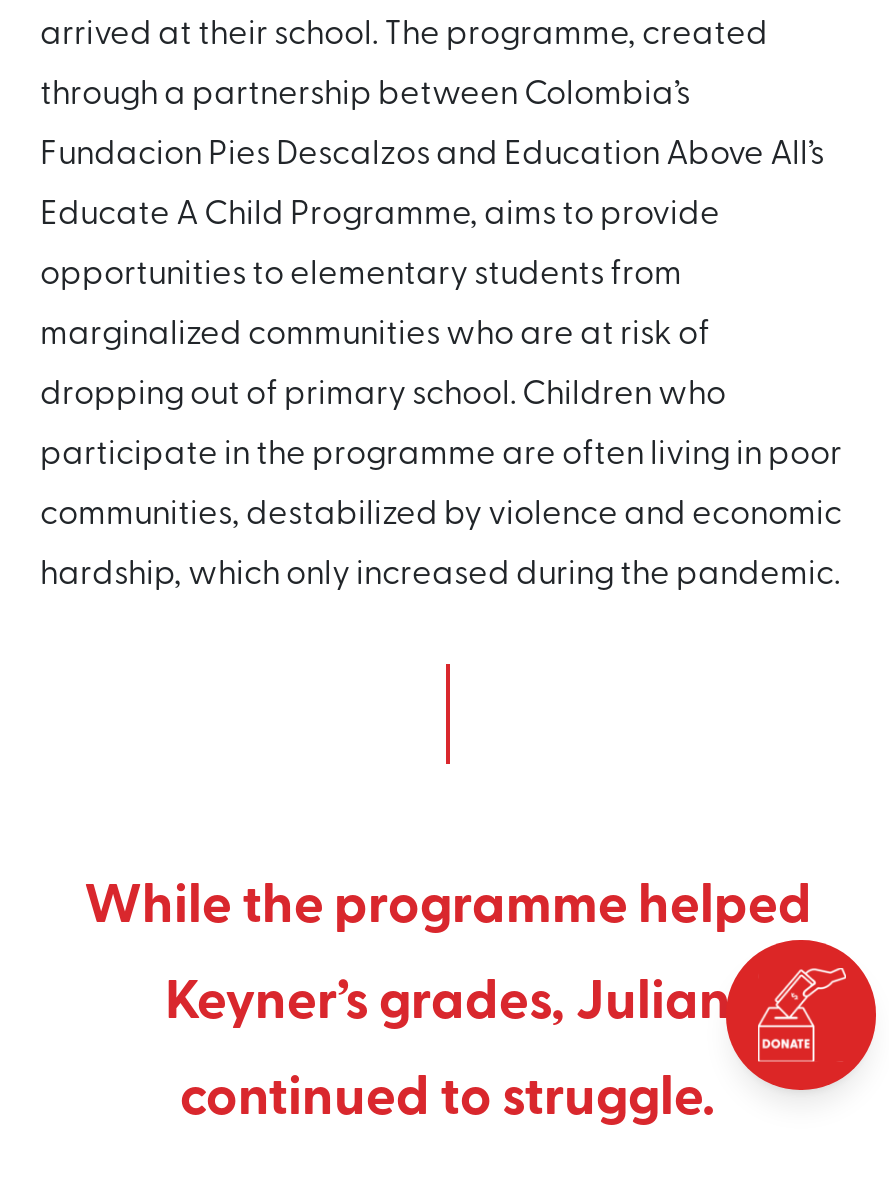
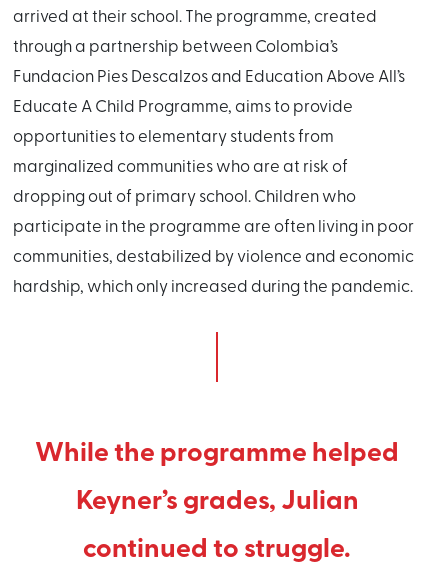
- [image]
